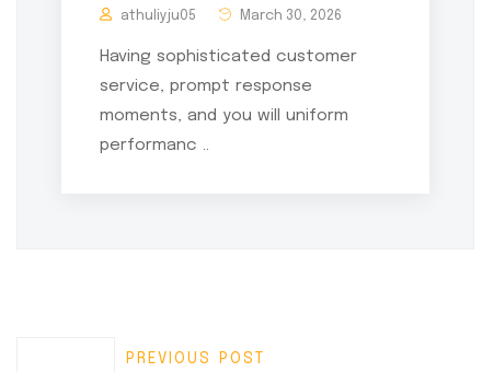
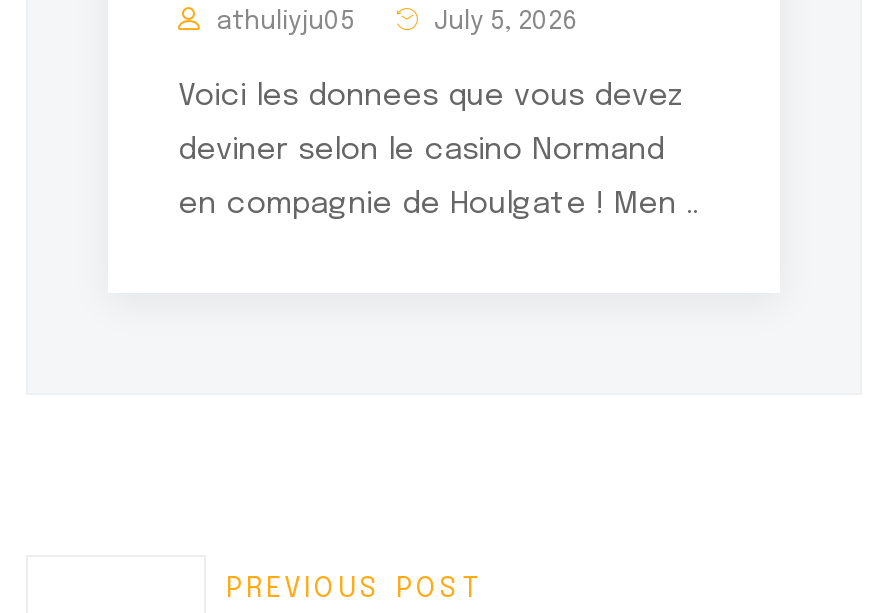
- March 30, 2026
- Having sophisticated customer
- service, prompt response
- moments, and you will uniform
- performanc ..
+ July 5, 2026
+ Voici les donnees que vous devez
+ deviner selon le casino Normand
+ en compagnie de Houlgate ! Men ..
